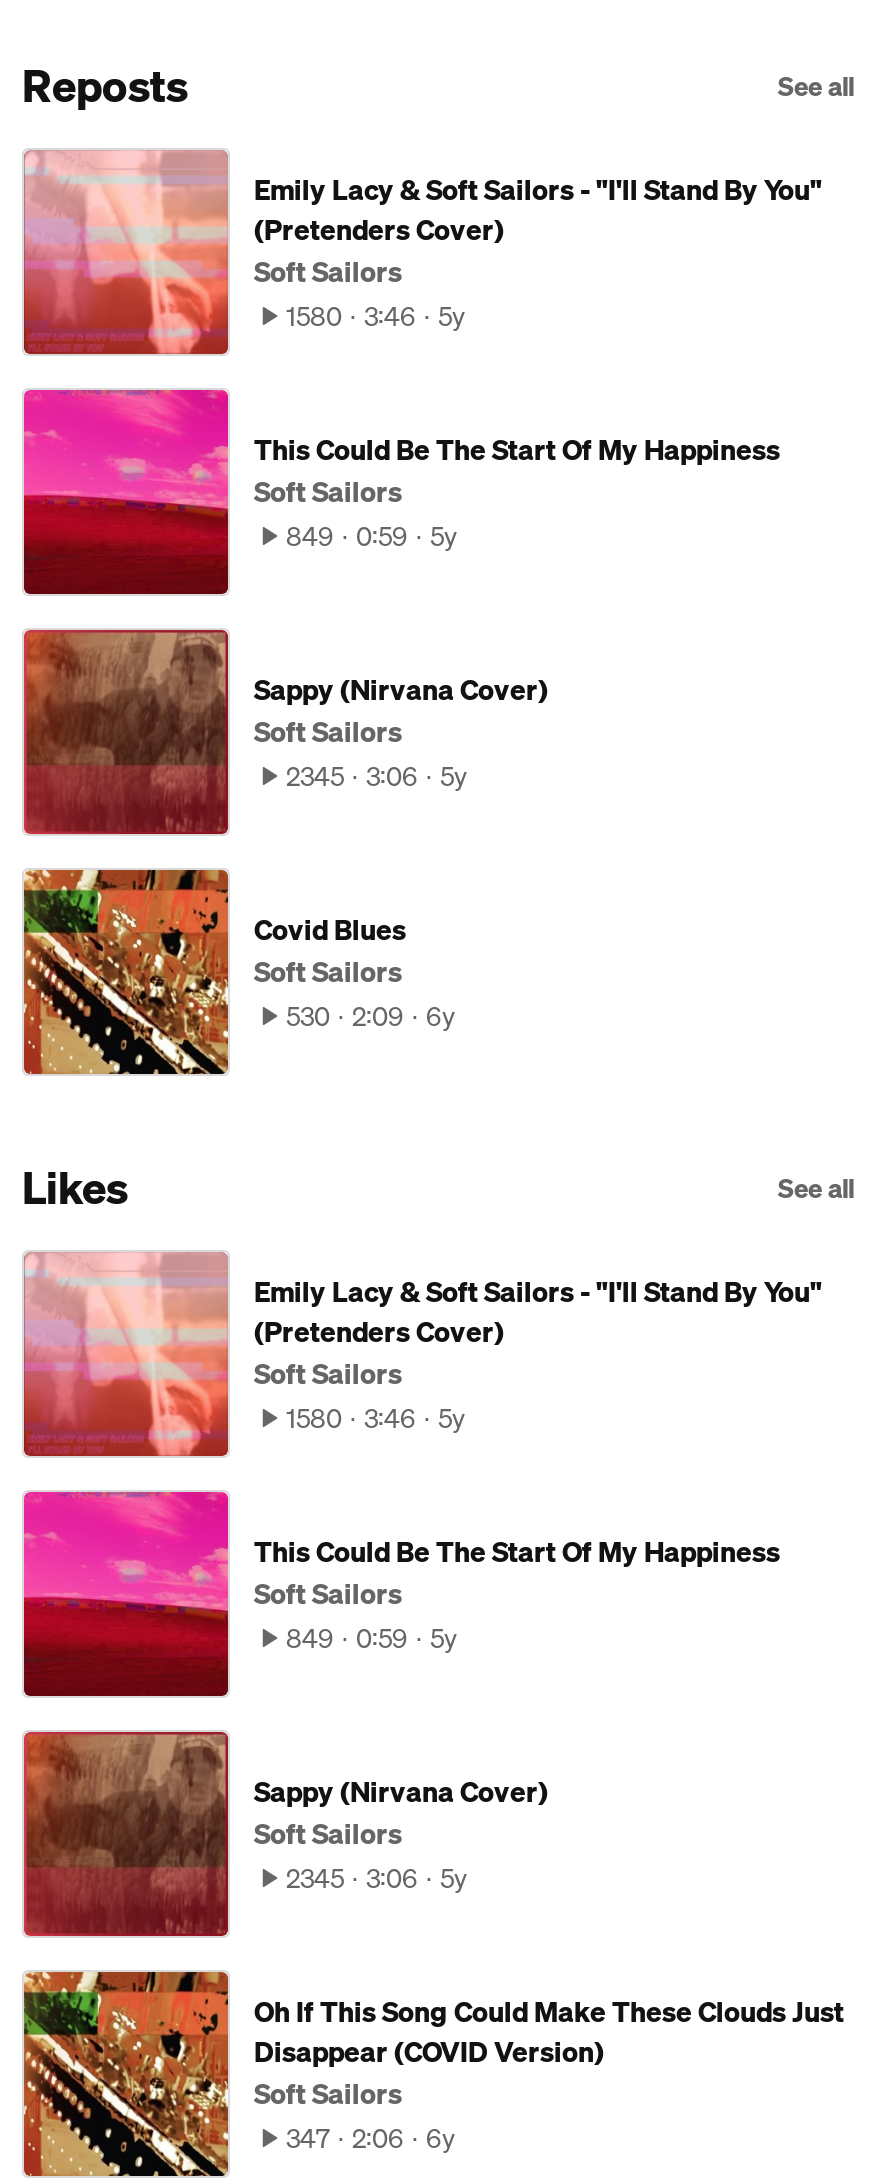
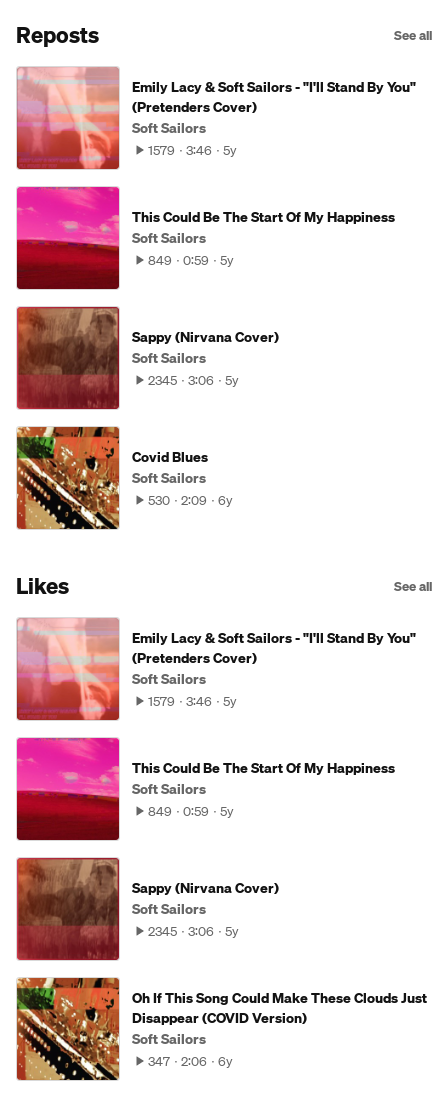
- 1580 3:46 5y
+ 1579 3:46 5y

- 1580 3:46 5y
+ 1579 3:46 5y
